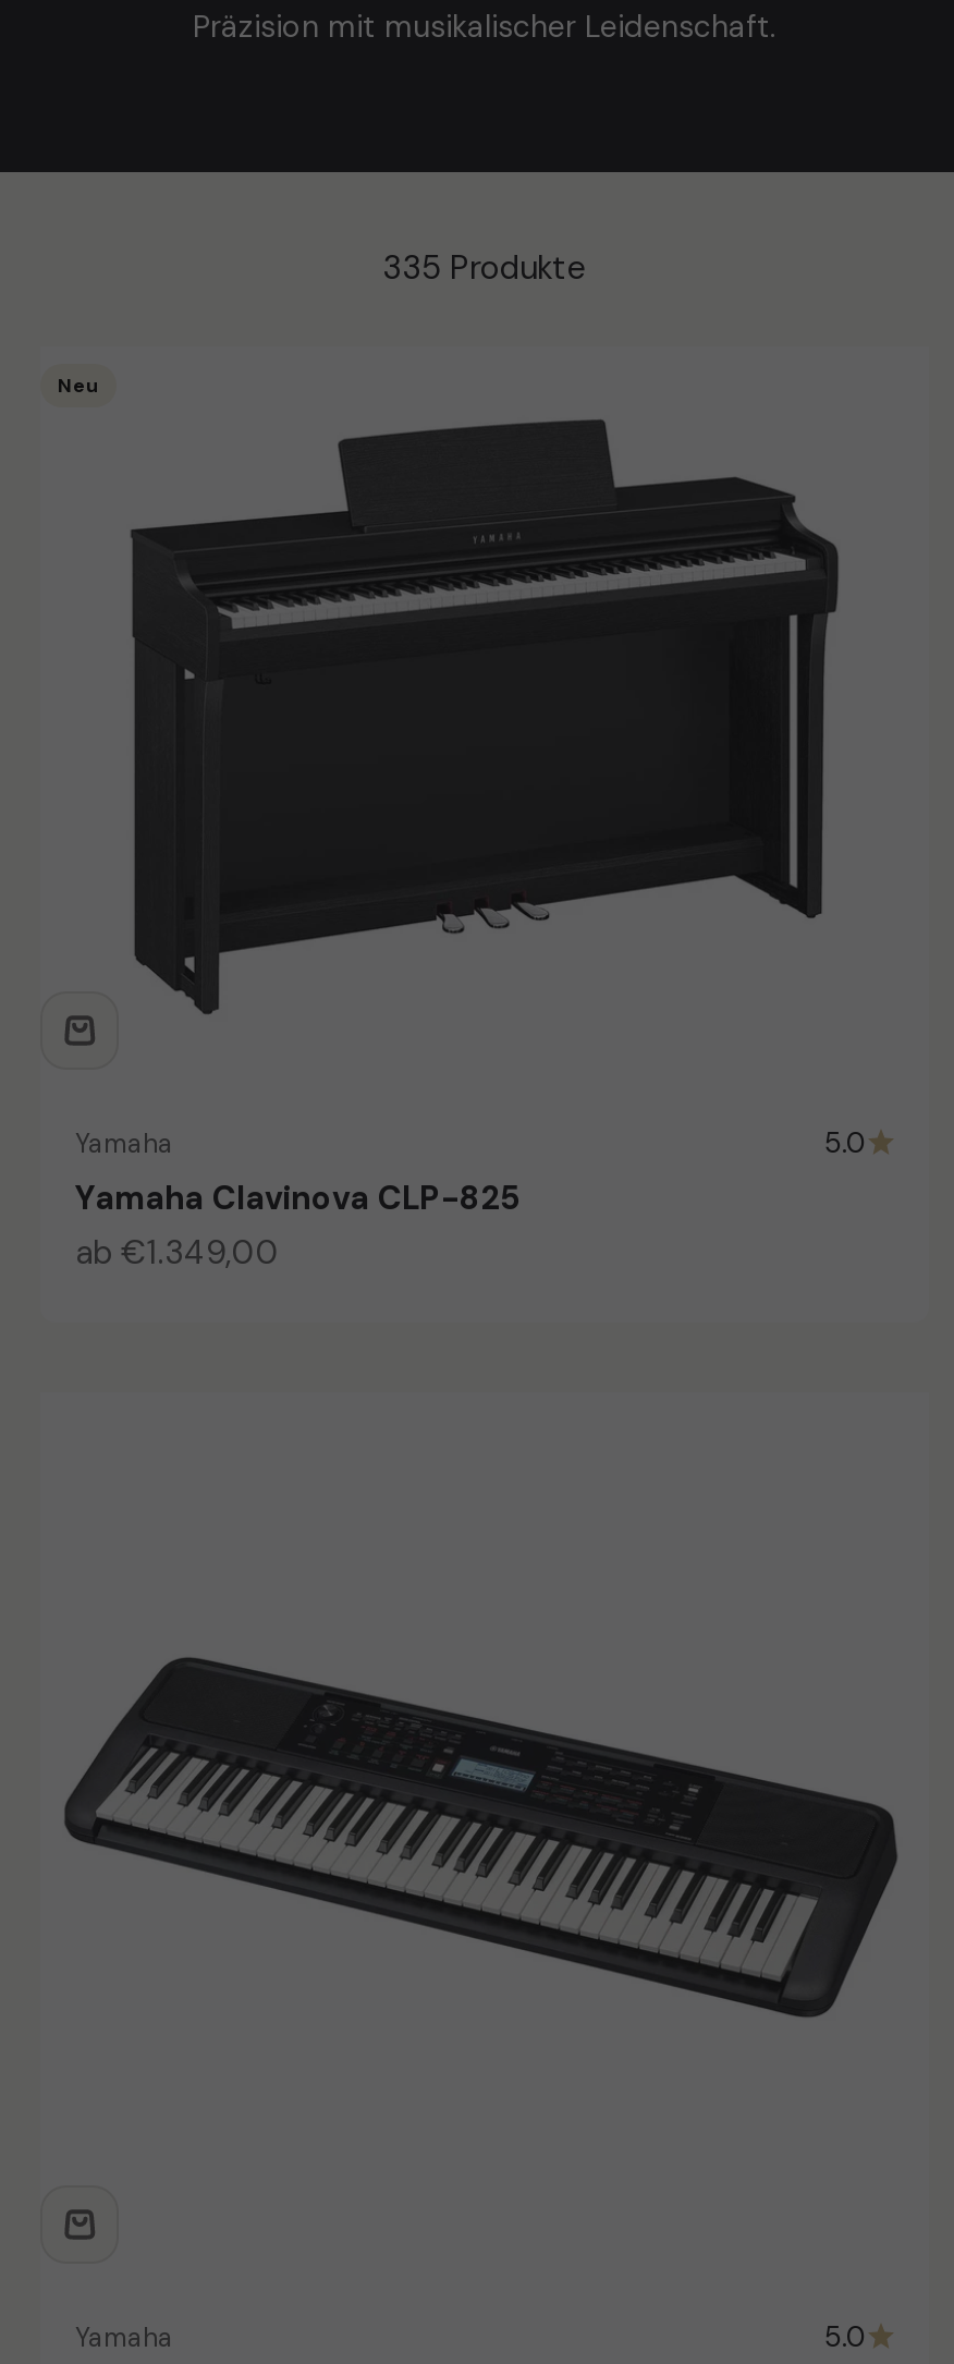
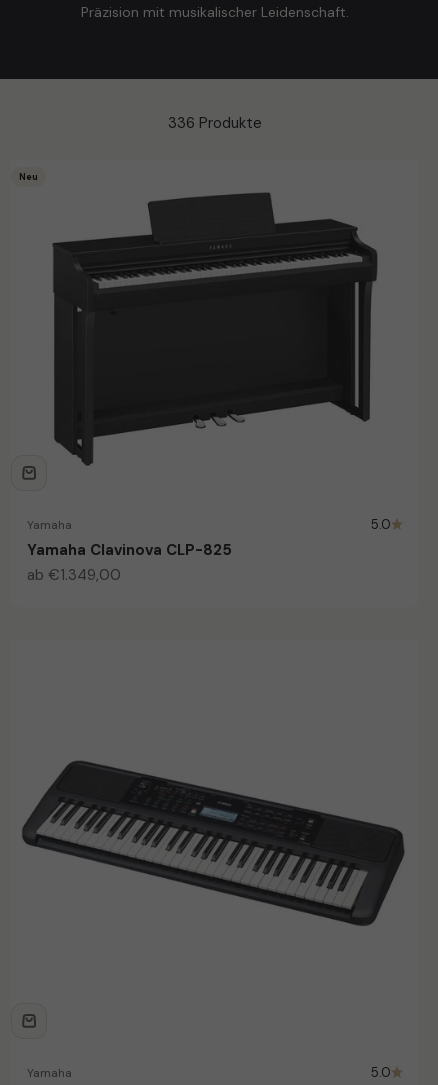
- 335 Produkte
+ 336 Produkte
